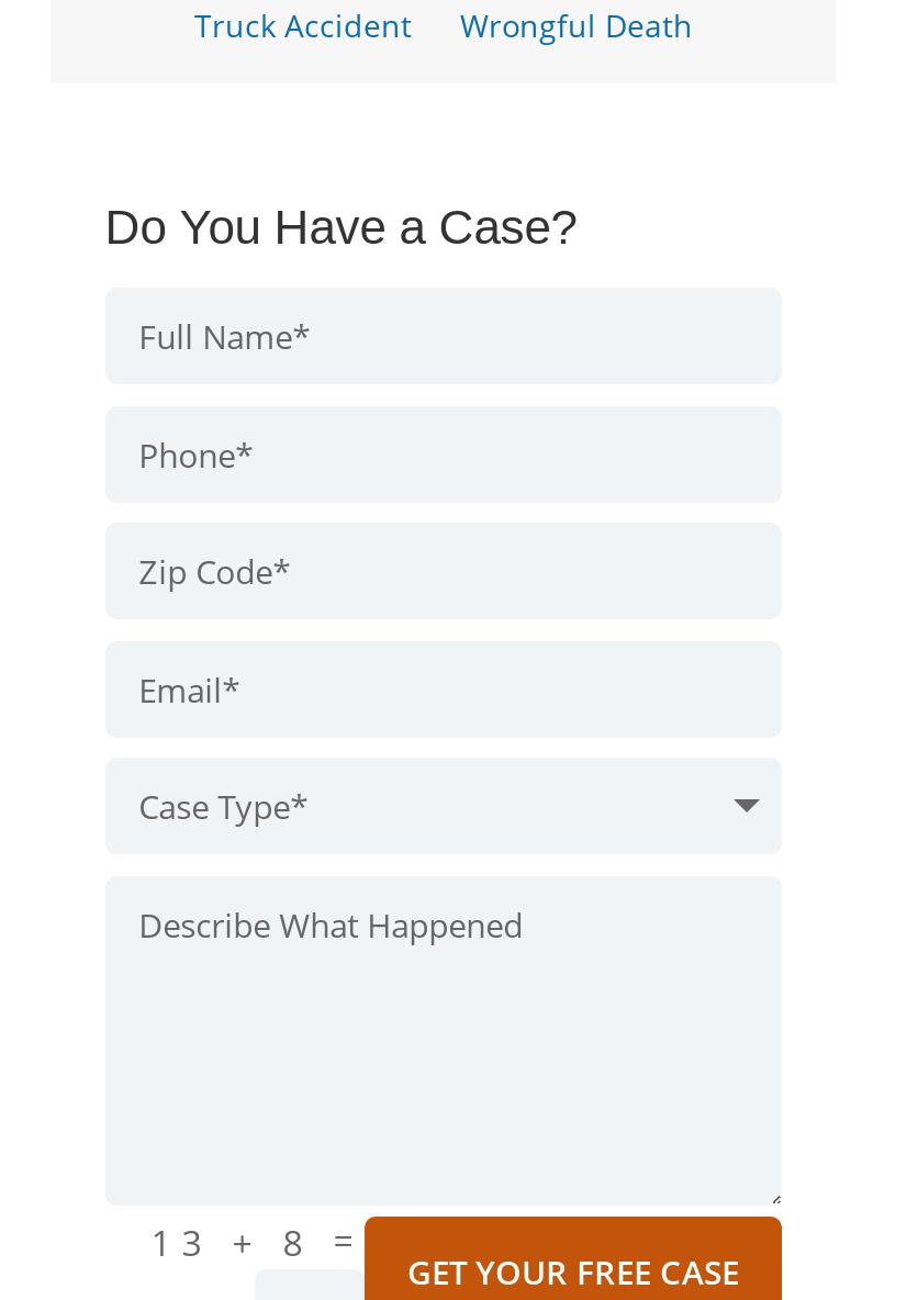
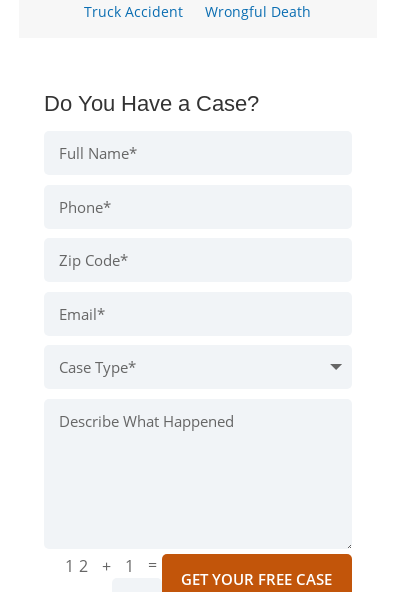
- 13 + 8 =
+ 12 + 1 =
